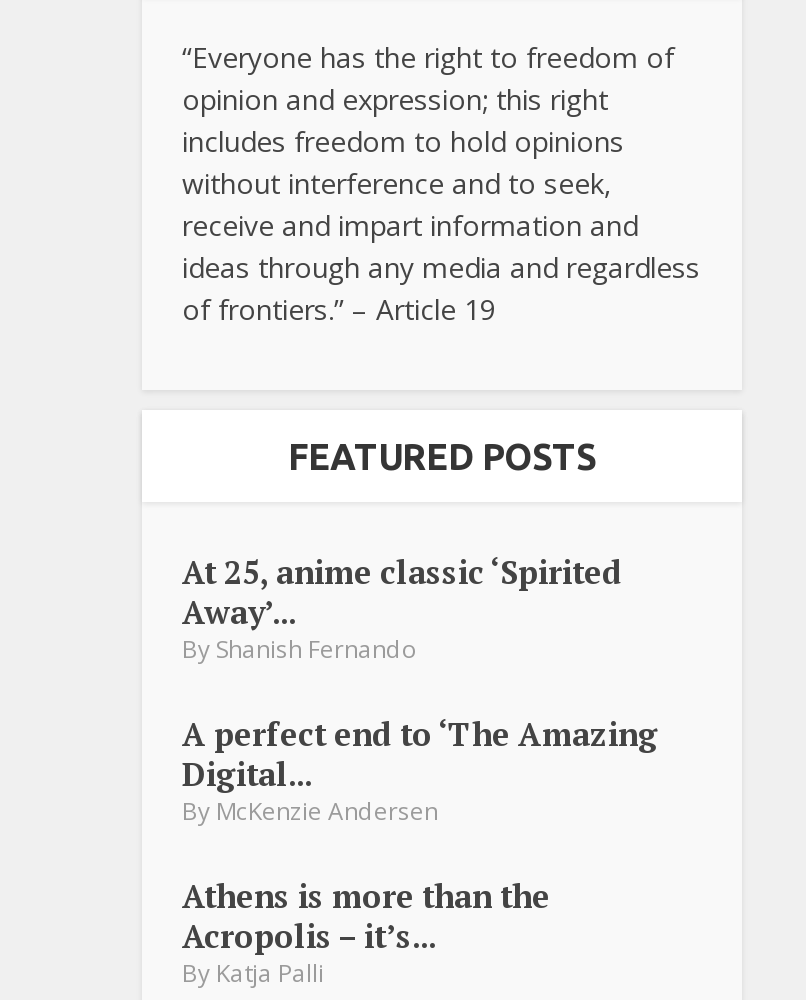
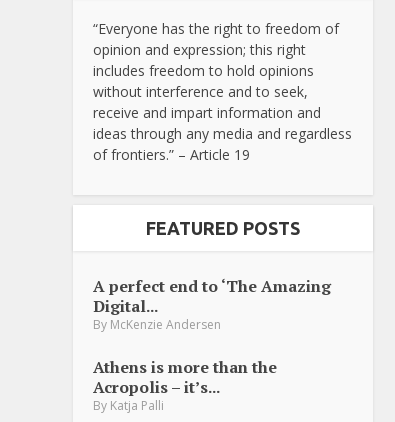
- At 25, anime classic ‘Spirited
- Away’...
- By Shanish Fernando
